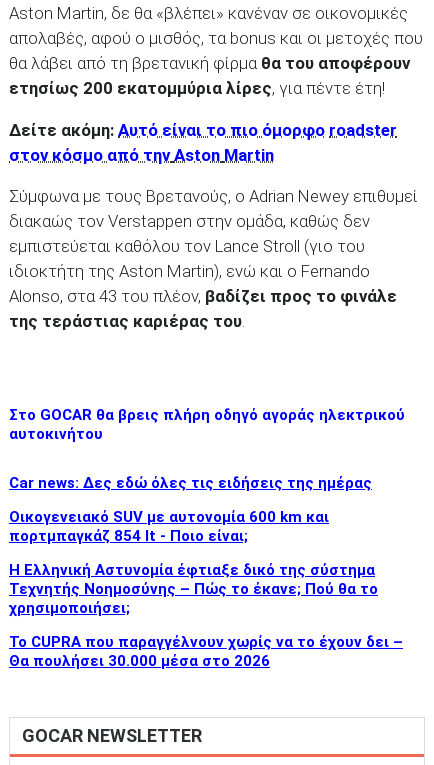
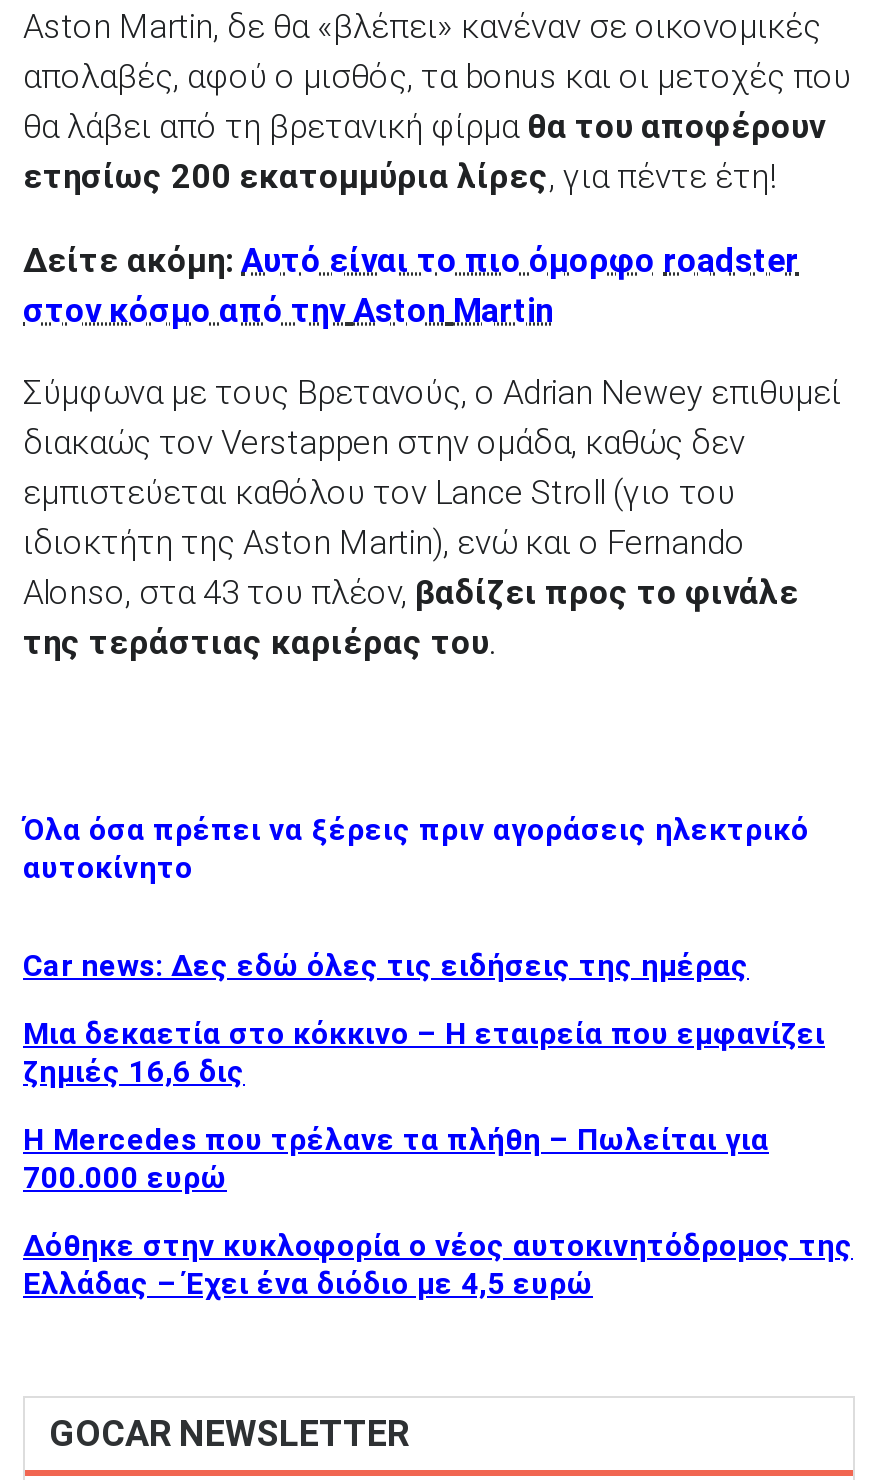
- Στο GOCAR θα βρεις πλήρη οδηγό αγοράς ηλεκτρικού
- αυτοκινήτου
+ Όλα όσα πρέπει να ξέρεις πριν αγοράσεις ηλεκτρικό
+ αυτοκίνητο

- Οικογενειακό SUV με αυτονομία 600 km και
- πορτμπαγκάζ 854 lt - Ποιο είναι;
+ Μια δεκαετία στο κόκκινο – H εταιρεία που εμφανίζει
+ ζημιές 16,6 δις

- Η Ελληνική Αστυνομία έφτιαξε δικό της σύστημα
- Τεχνητής Νοημοσύνης – Πώς το έκανε; Πού θα το
- χρησιμοποιήσει;
+ Η Mercedes που τρέλανε τα πλήθη – Πωλείται για
+ 700.000 ευρώ

- Το CUPRA που παραγγέλνουν χωρίς να το έχουν δει –
- Θα πουλήσει 30.000 μέσα στο 2026
+ Δόθηκε στην κυκλοφορία ο νέος αυτοκινητόδρομος της
+ Ελλάδας – Έχει ένα διόδιο με 4,5 ευρώ
